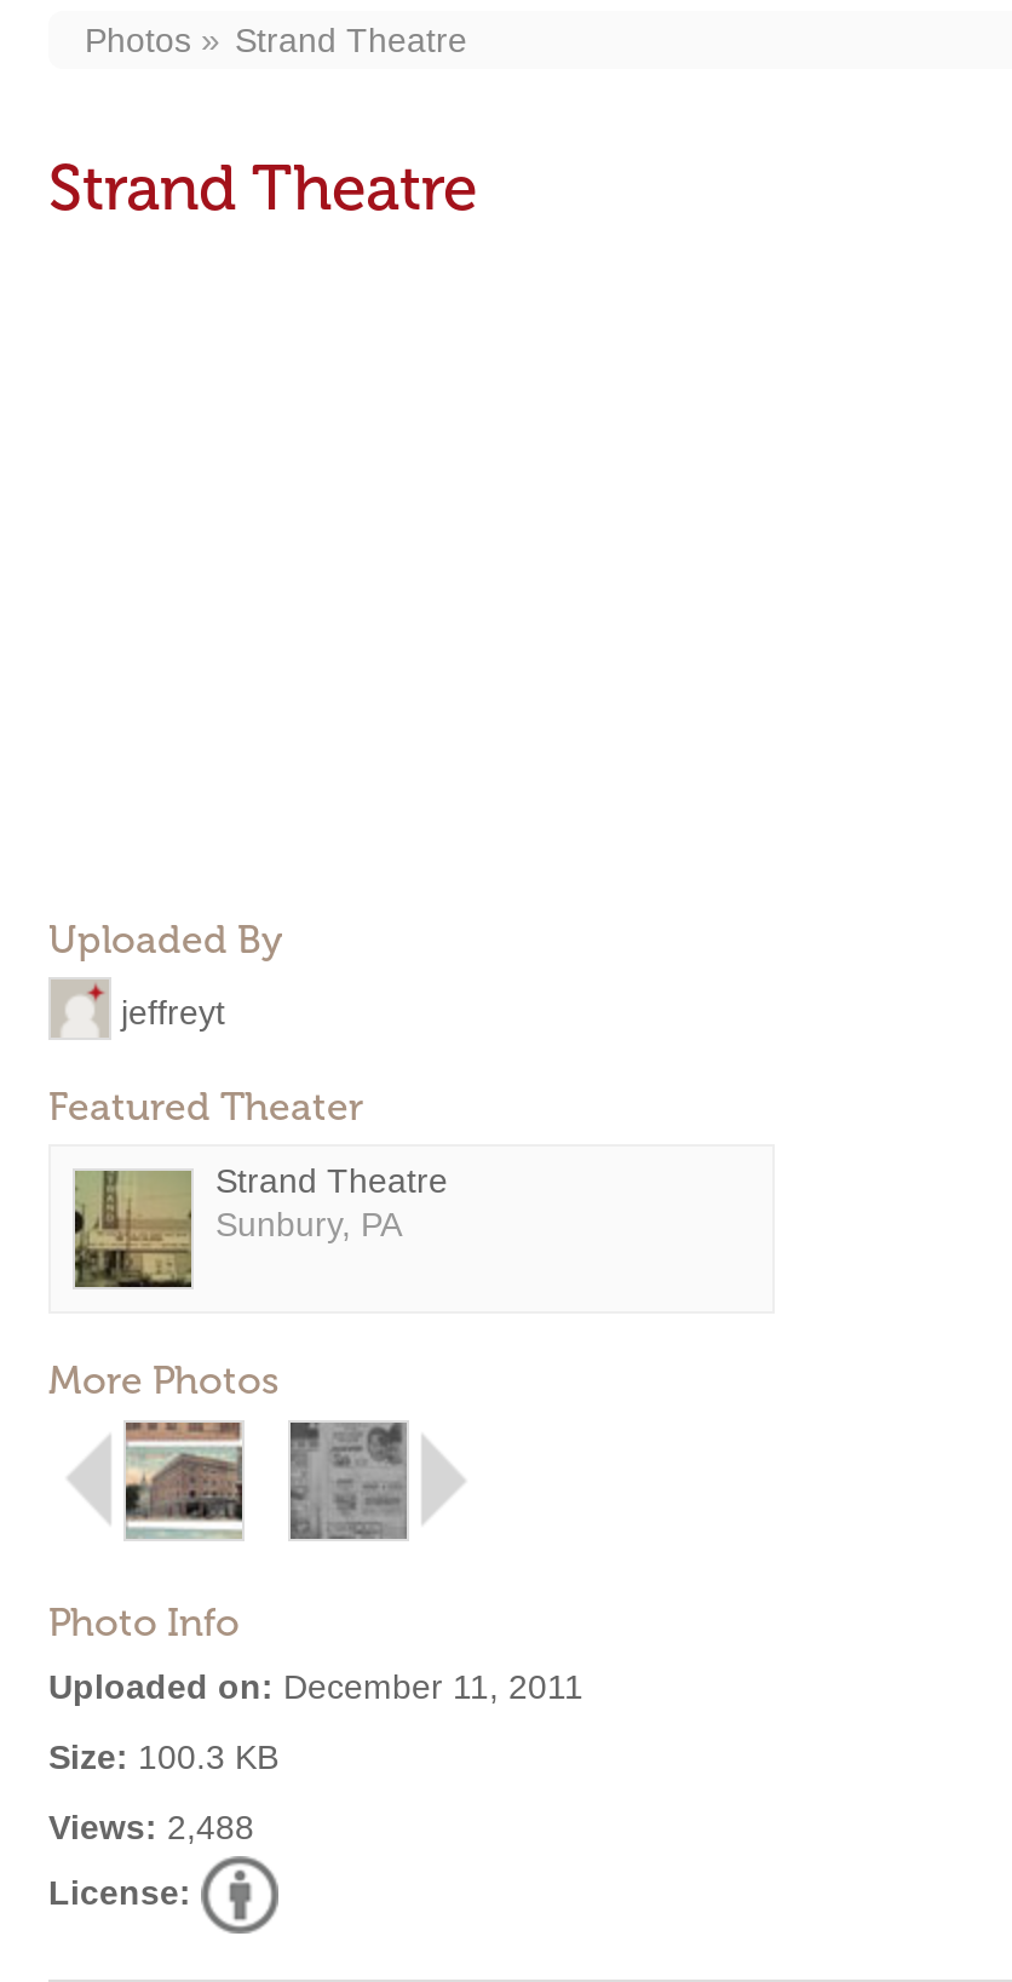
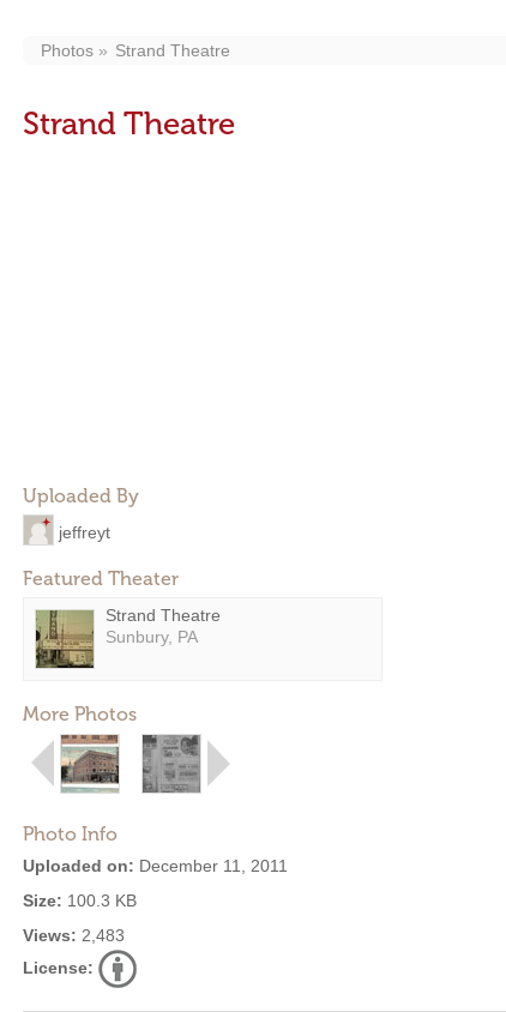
- Views: 2,488
+ Views: 2,483
